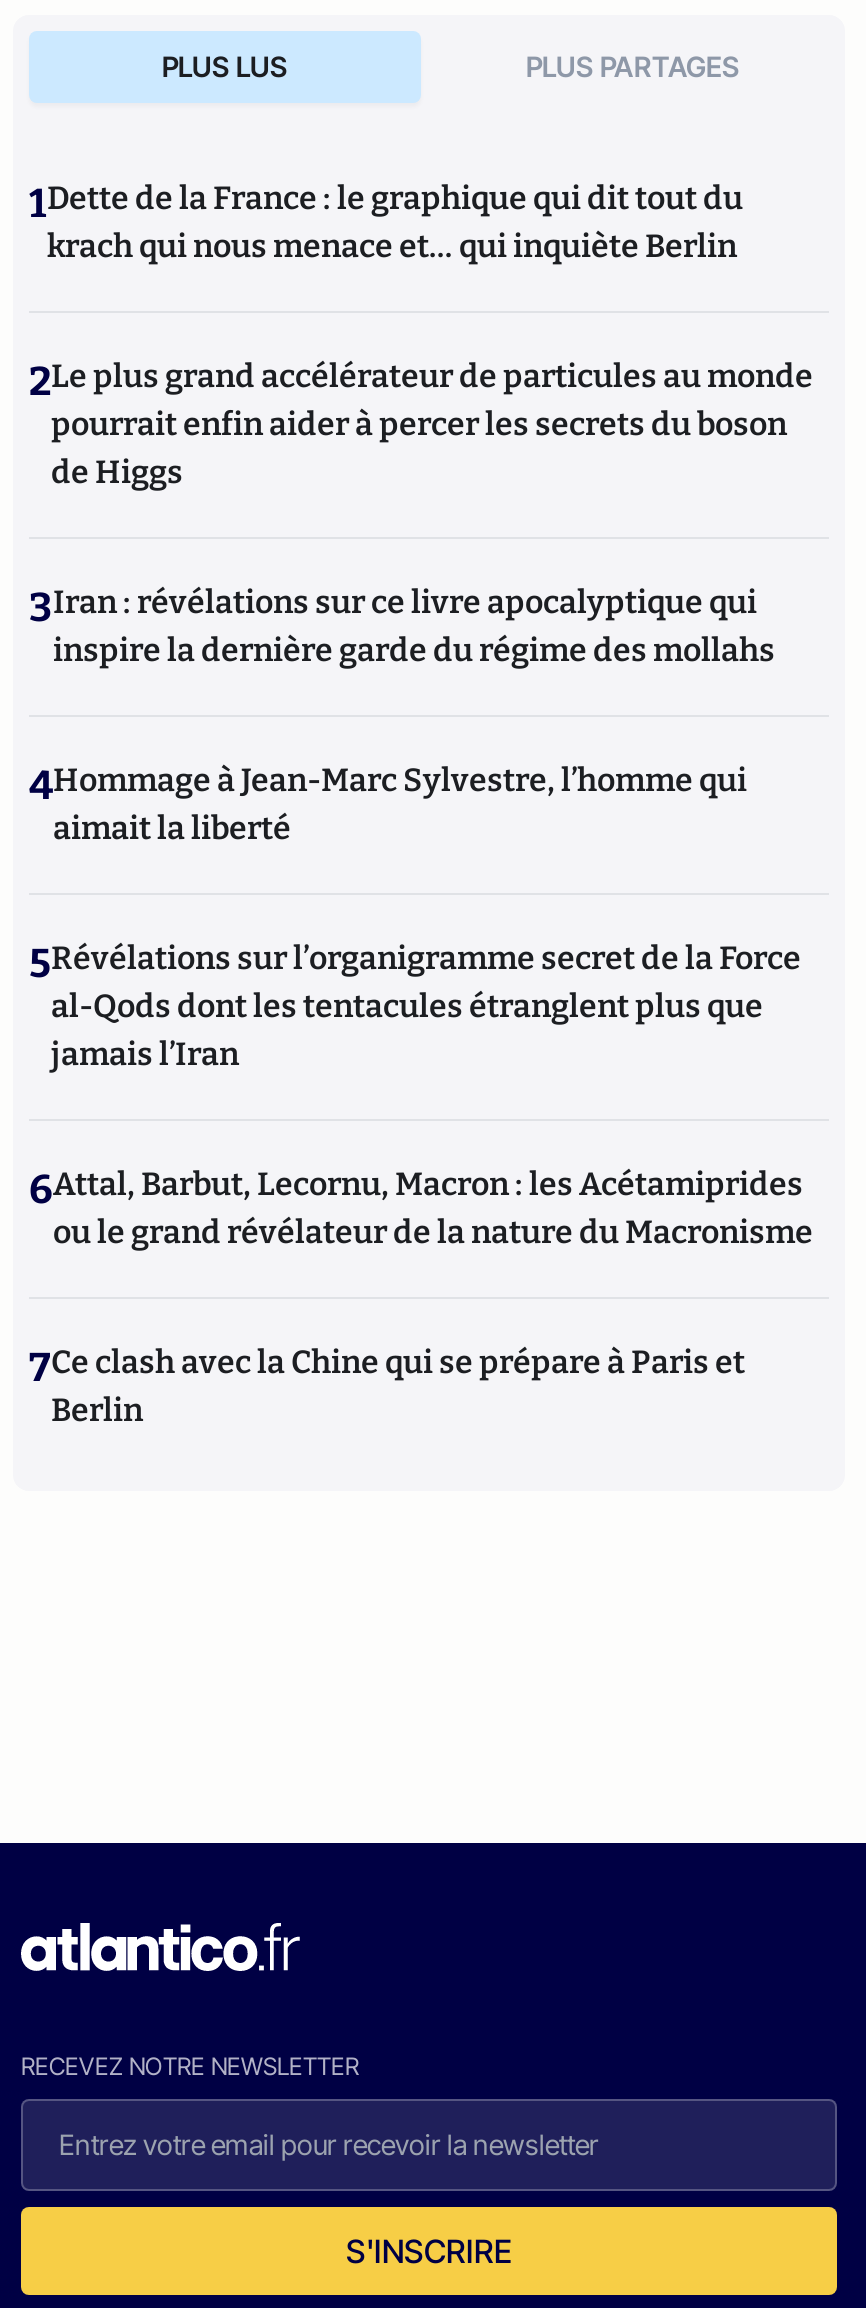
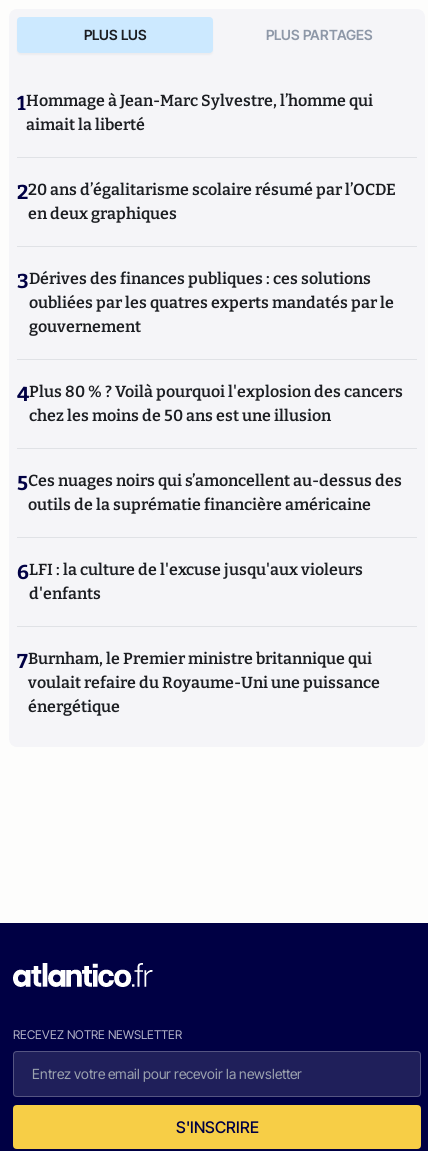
- 1Dette de la France : le graphique qui dit tout du
- krach qui nous menace et… qui inquiète Berlin
- 2Le plus grand accélérateur de particules au monde
- pourrait enfin aider à percer les secrets du boson
- de Higgs
- 3Iran : révélations sur ce livre apocalyptique qui
- inspire la dernière garde du régime des mollahs
- 4Hommage à Jean-Marc Sylvestre, l’homme qui
+ 1Hommage à Jean-Marc Sylvestre, l’homme qui

moved up: aimait la liberté

- 5Révélations sur l’organigramme secret de la Force
- al-Qods dont les tentacules étranglent plus que
- jamais l’Iran
- 6Attal, Barbut, Lecornu, Macron : les Acétamiprides
- ou le grand révélateur de la nature du Macronisme
- 7Ce clash avec la Chine qui se prépare à Paris et
- Berlin
+ 220 ans d’égalitarisme scolaire résumé par l’OCDE
+ en deux graphiques
+ 3Dérives des finances publiques : ces solutions
+ oubliées par les quatres experts mandatés par le
+ gouvernement
+ 4Plus 80 % ? Voilà pourquoi l'explosion des cancers
+ chez les moins de 50 ans est une illusion
+ 5Ces nuages noirs qui s’amoncellent au-dessus des
+ outils de la suprématie financière américaine
+ 6LFI : la culture de l'excuse jusqu'aux violeurs
+ d'enfants
+ 7Burnham, le Premier ministre britannique qui
+ voulait refaire du Royaume-Uni une puissance
+ énergétique
